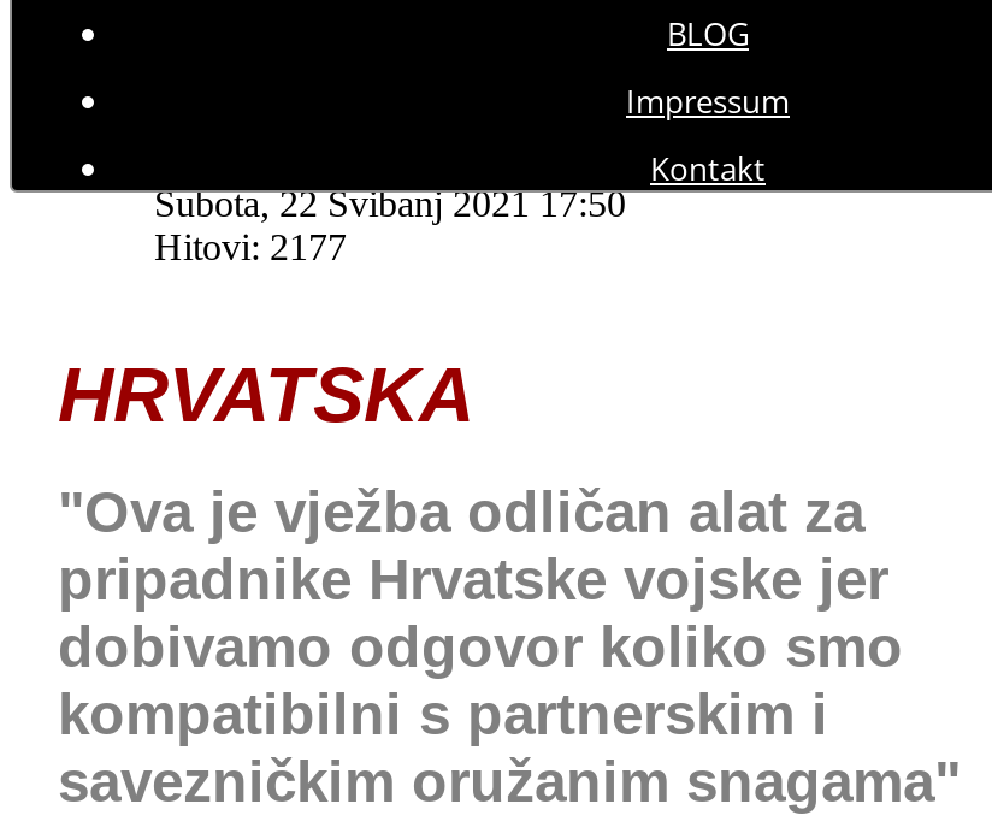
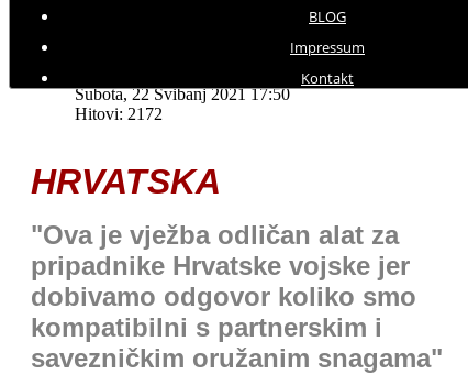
- Hitovi: 2177
+ Hitovi: 2172
